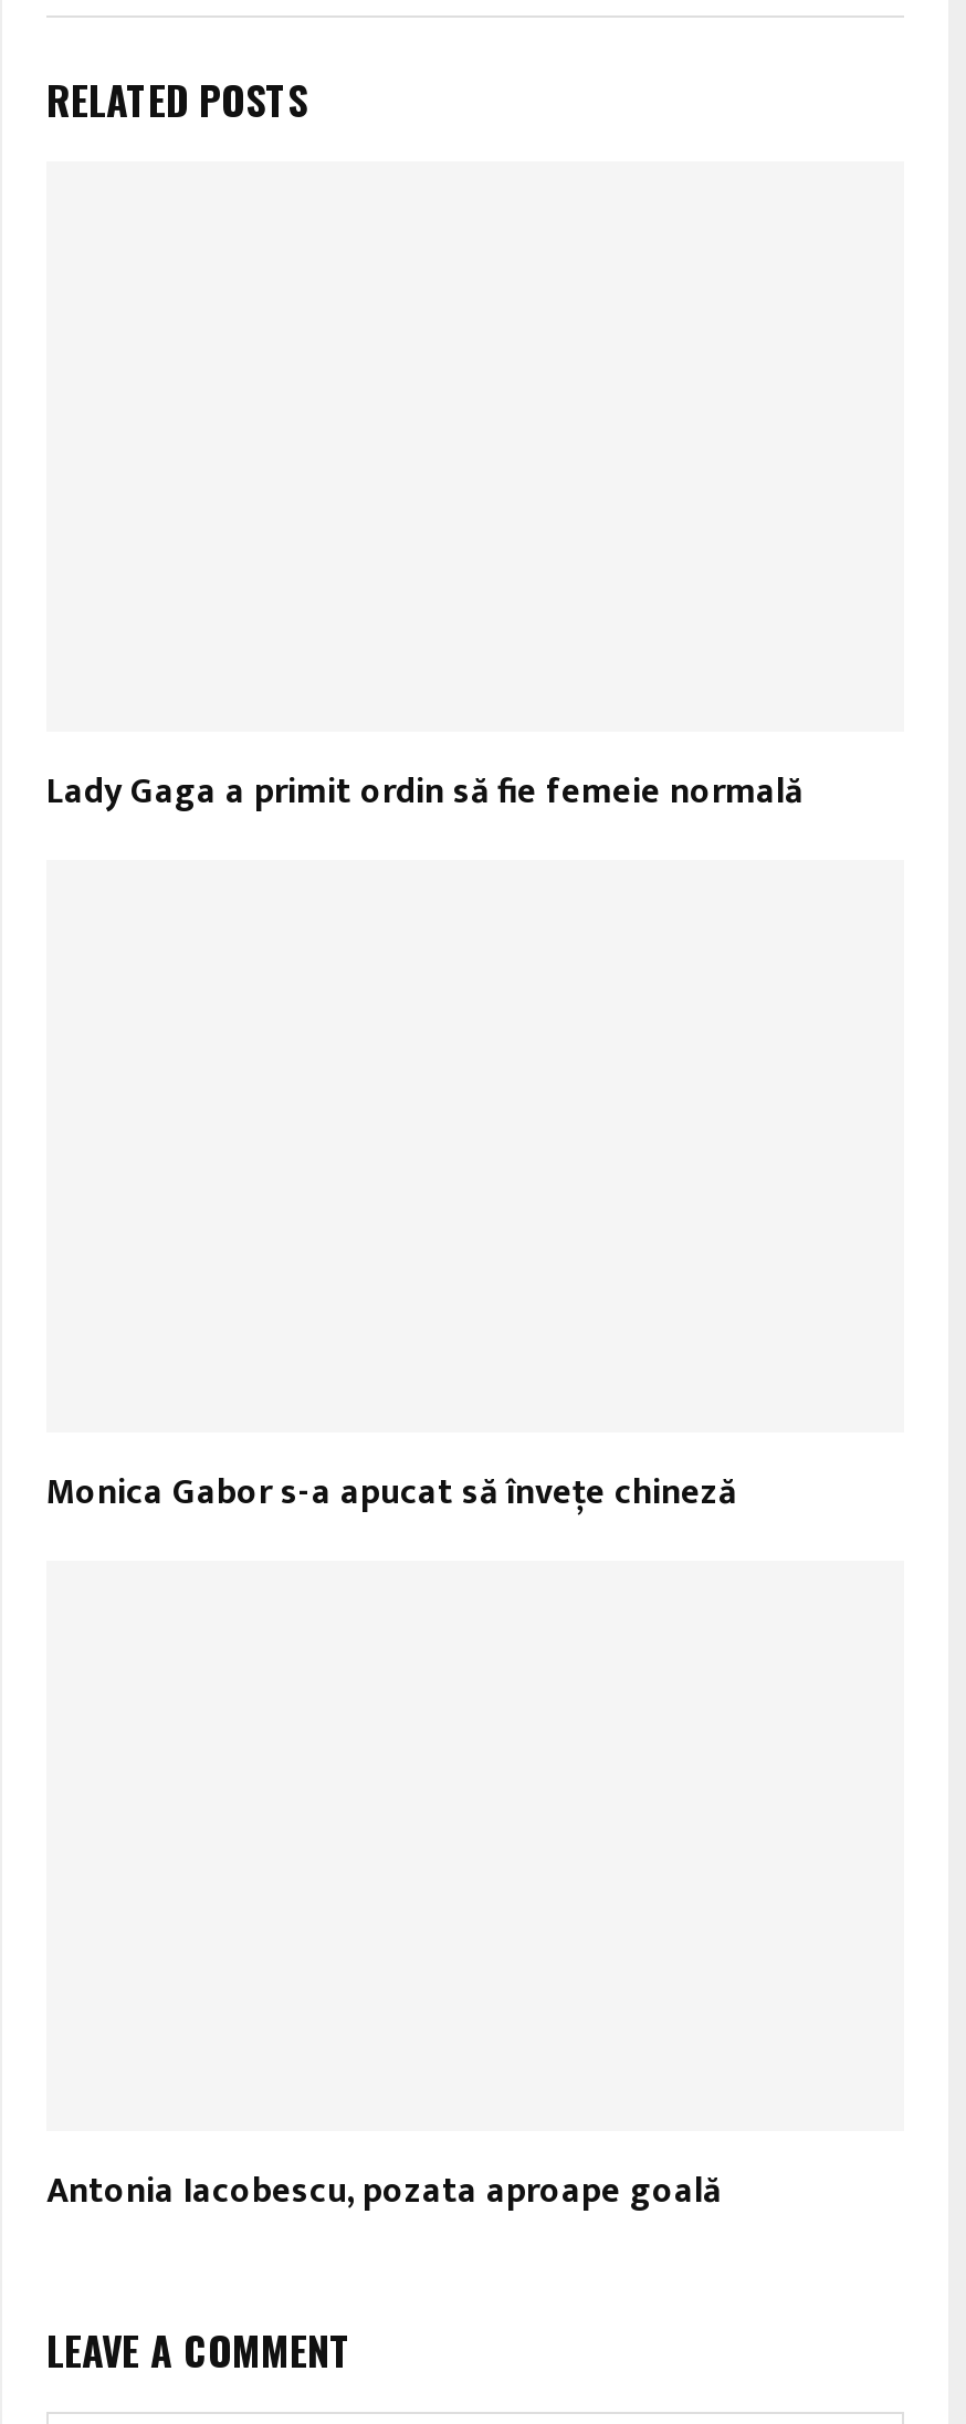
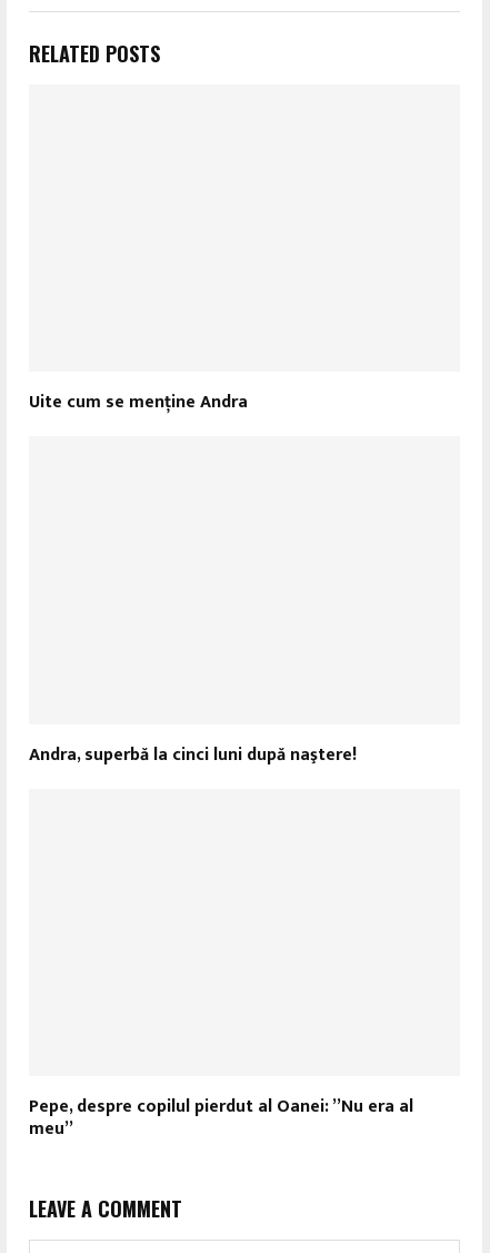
- Lady Gaga a primit ordin să fie femeie normală
+ Uite cum se menţine Andra

- Monica Gabor s-a apucat să înveţe chineză
+ Andra, superbă la cinci luni după naştere!

- Antonia Iacobescu, pozata aproape goală
+ Pepe, despre copilul pierdut al Oanei: ”Nu era al
+ meu”
